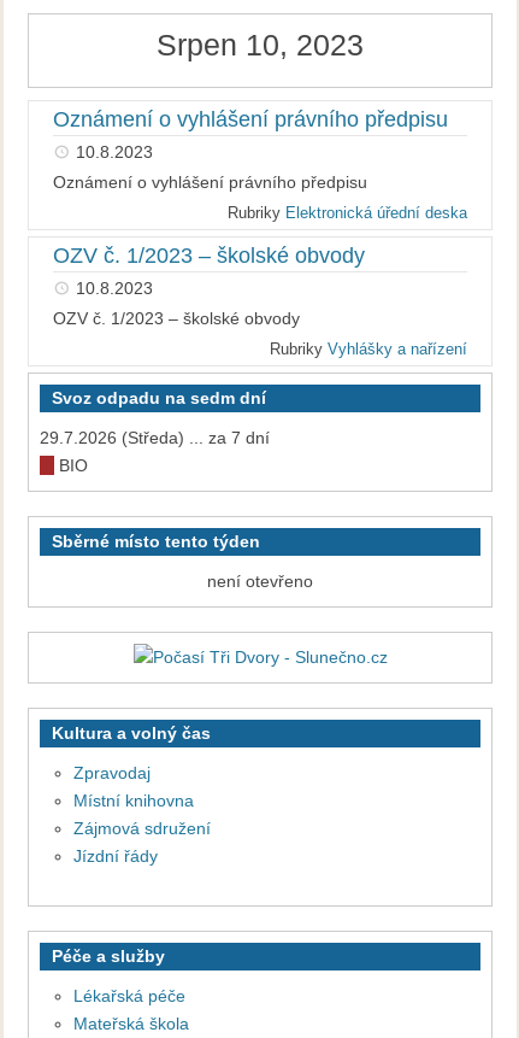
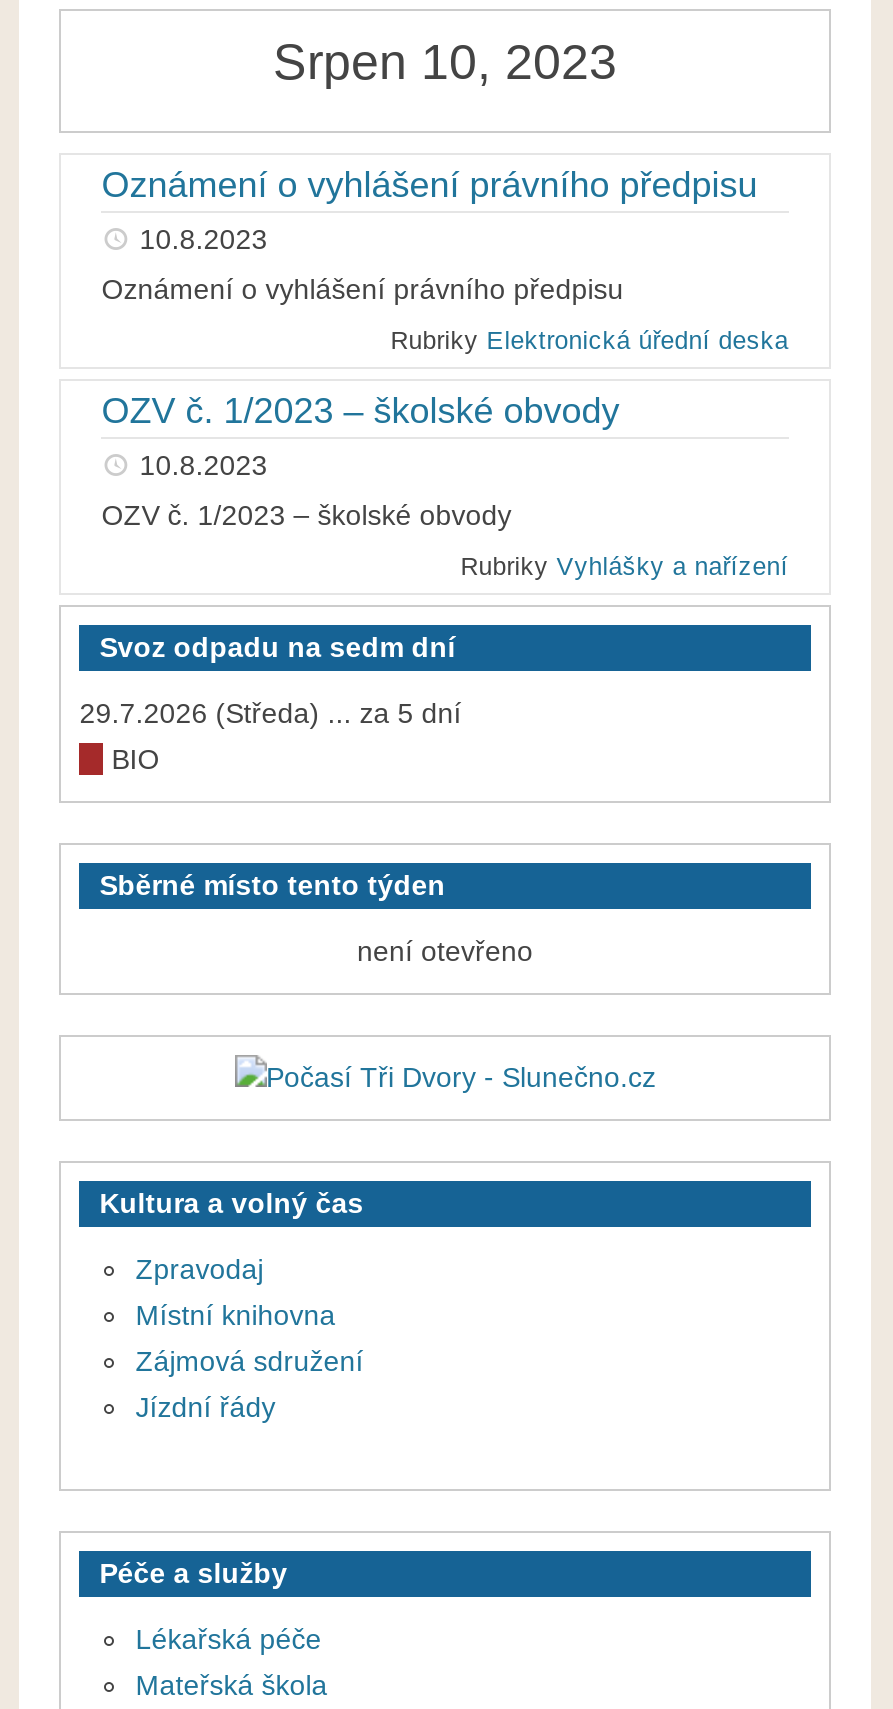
- 29.7.2026 (Středa) ... za 7 dní
+ 29.7.2026 (Středa) ... za 5 dní
